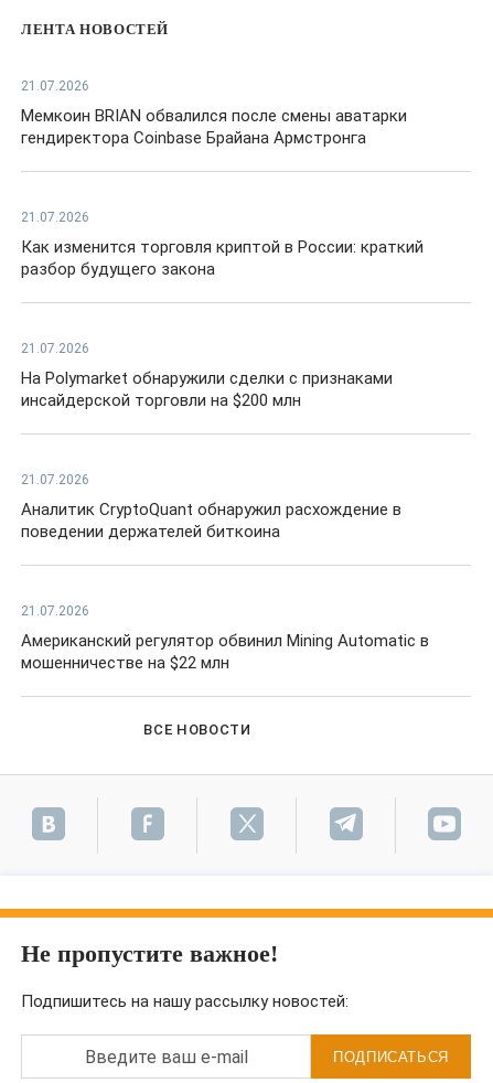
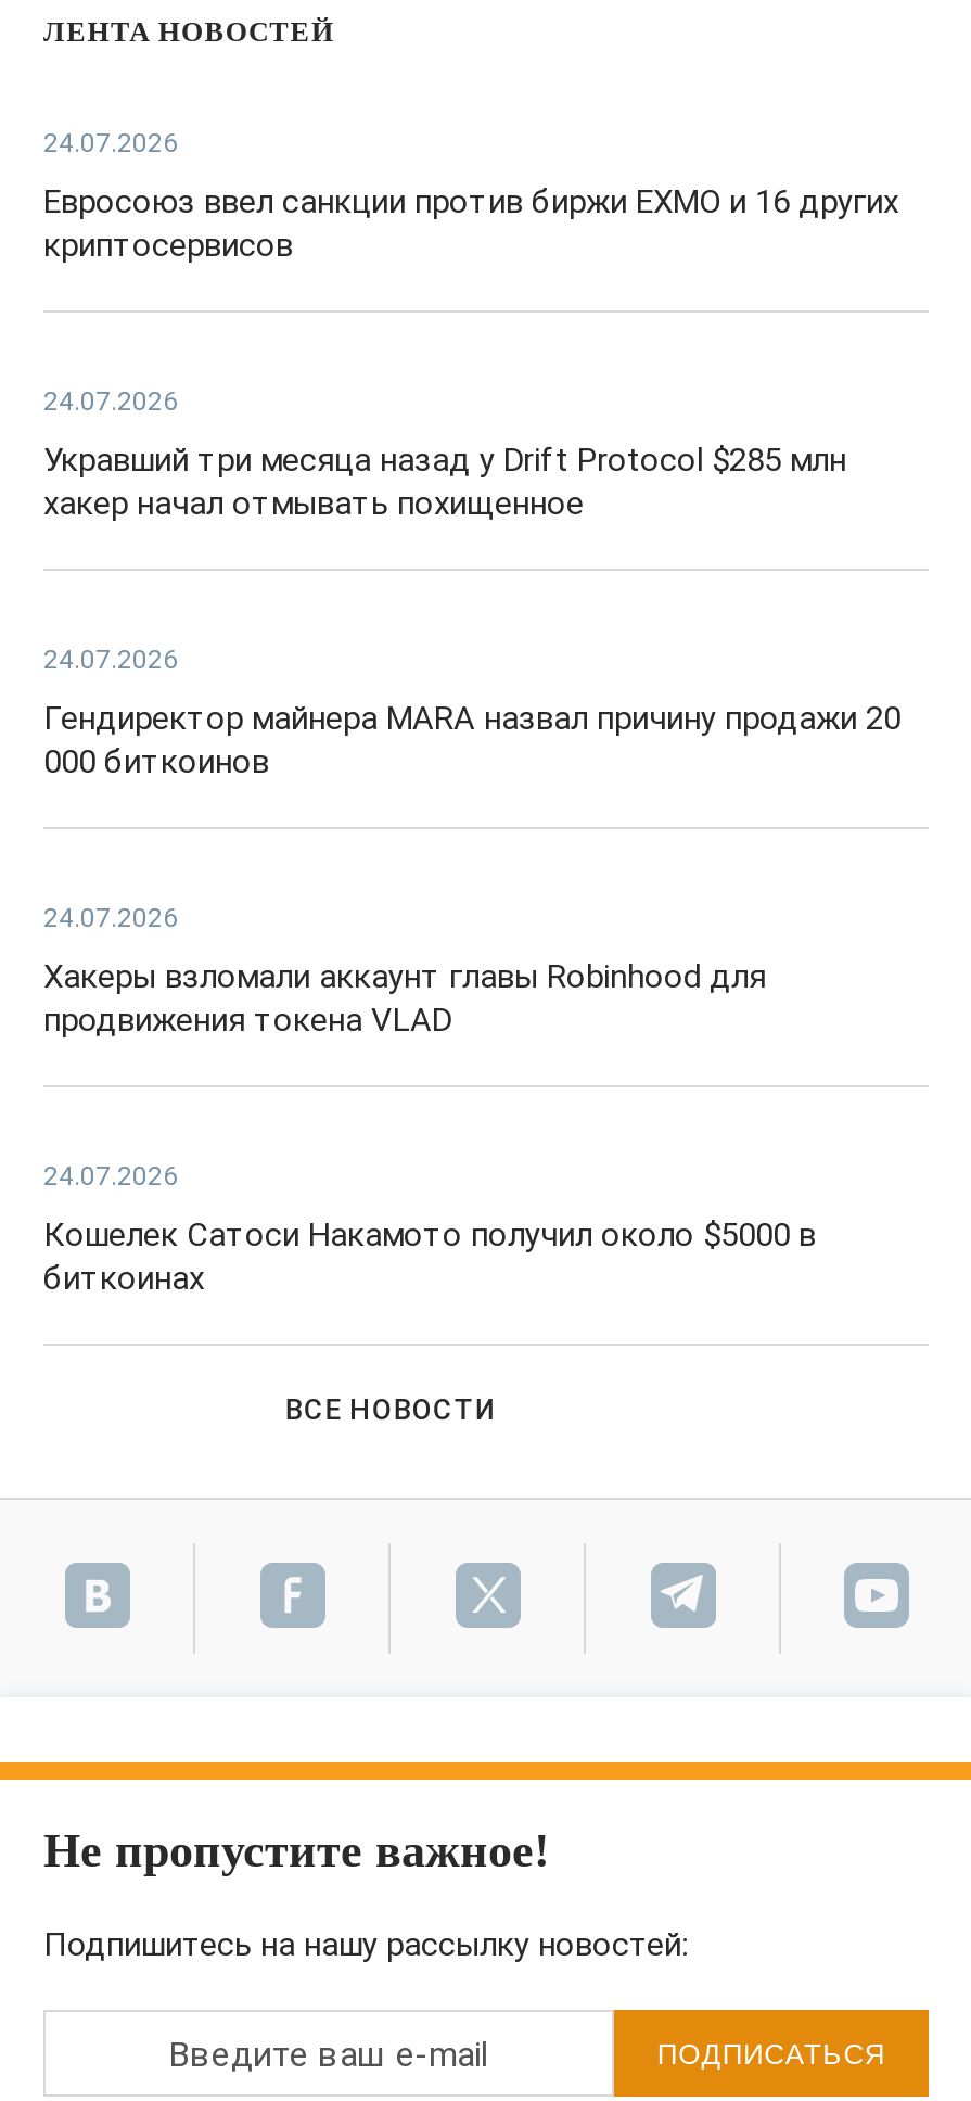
- 21.07.2026
+ 24.07.2026

- Мемкоин BRIAN обвалился после смены аватарки
- гендиректора Coinbase Брайана Армстронга
+ Евросоюз ввел санкции против биржи EXMO и 16 других
+ криптосервисов

- 21.07.2026
+ 24.07.2026

- Как изменится торговля криптой в России: краткий
- разбор будущего закона
+ Укравший три месяца назад у Drift Protocol $285 млн
+ хакер начал отмывать похищенное

- 21.07.2026
+ 24.07.2026

- На Polymarket обнаружили сделки с признаками
- инсайдерской торговли на $200 млн
+ Гендиректор майнера MARA назвал причину продажи 20
+ 000 биткоинов

- 21.07.2026
+ 24.07.2026

- Аналитик CryptoQuant обнаружил расхождение в
- поведении держателей биткоина
+ Хакеры взломали аккаунт главы Robinhood для
+ продвижения токена VLAD

- 21.07.2026
+ 24.07.2026

- Американский регулятор обвинил Mining Automatic в
- мошенничестве на $22 млн
+ Кошелек Сатоси Накамото получил около $5000 в
+ биткоинах
